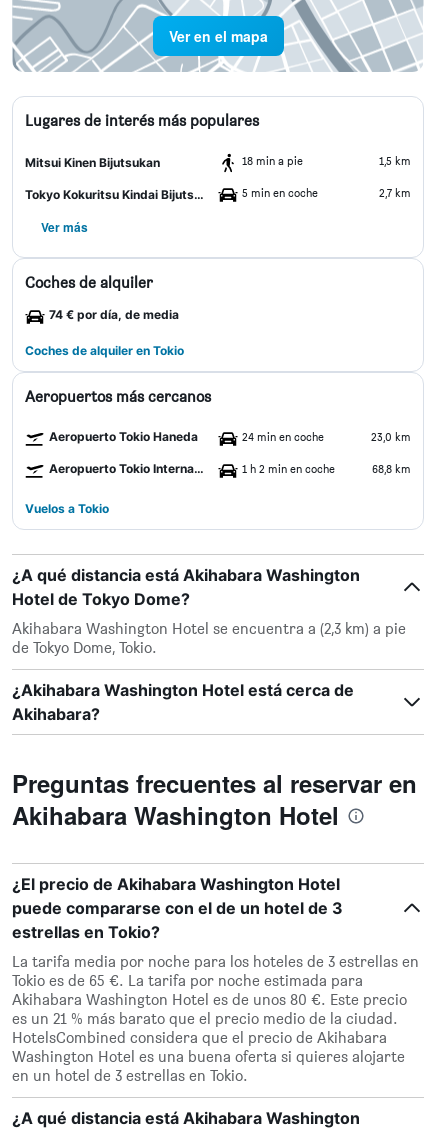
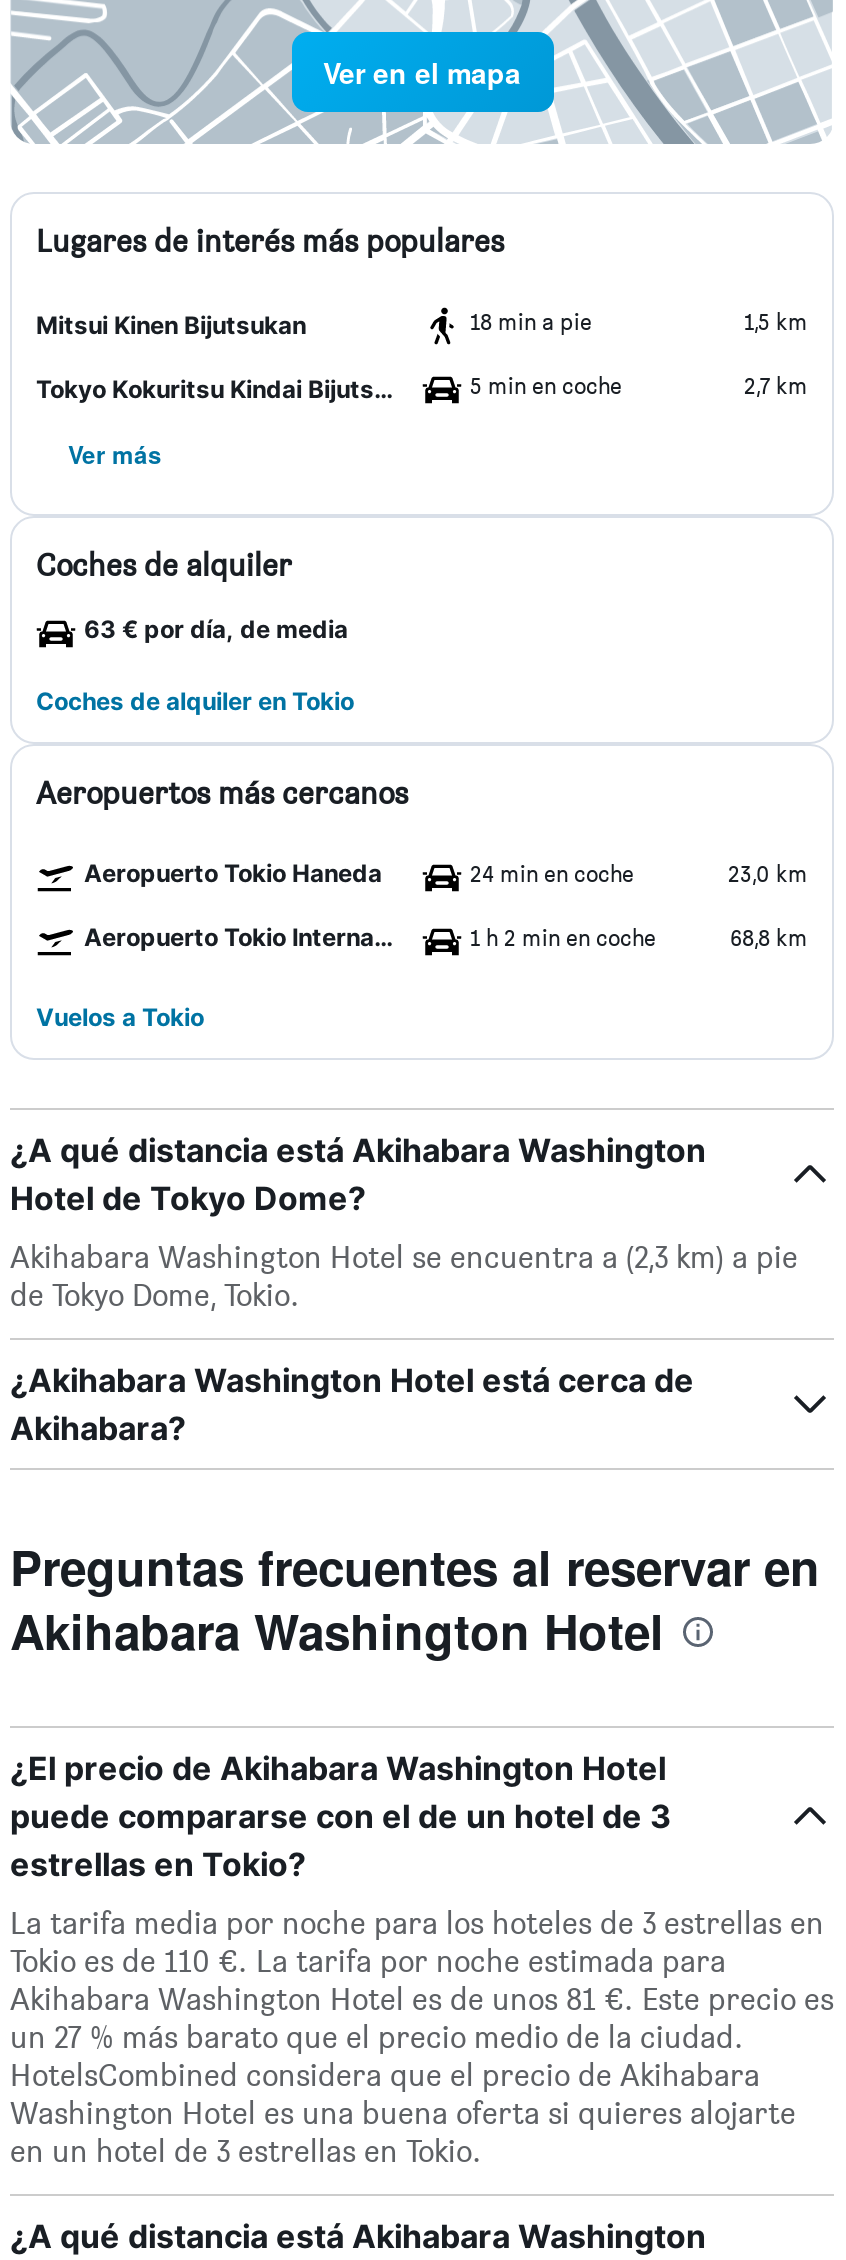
- 74 € por día, de media
+ 63 € por día, de media

- Tokio es de 65 €. La tarifa por noche estimada para
- Akihabara Washington Hotel es de unos 80 €. Este precio
- es un 21 % más barato que el precio medio de la ciudad.
+ Tokio es de 110 €. La tarifa por noche estimada para
+ Akihabara Washington Hotel es de unos 81 €. Este precio es
+ un 27 % más barato que el precio medio de la ciudad.
